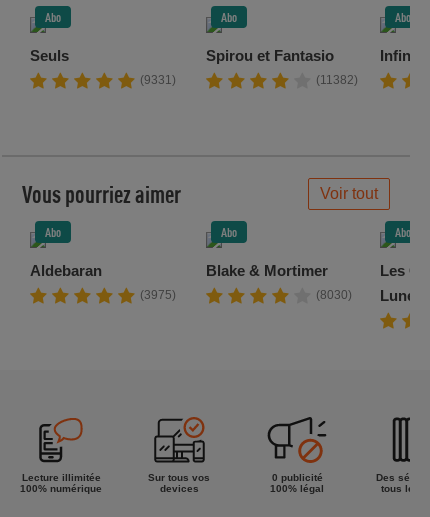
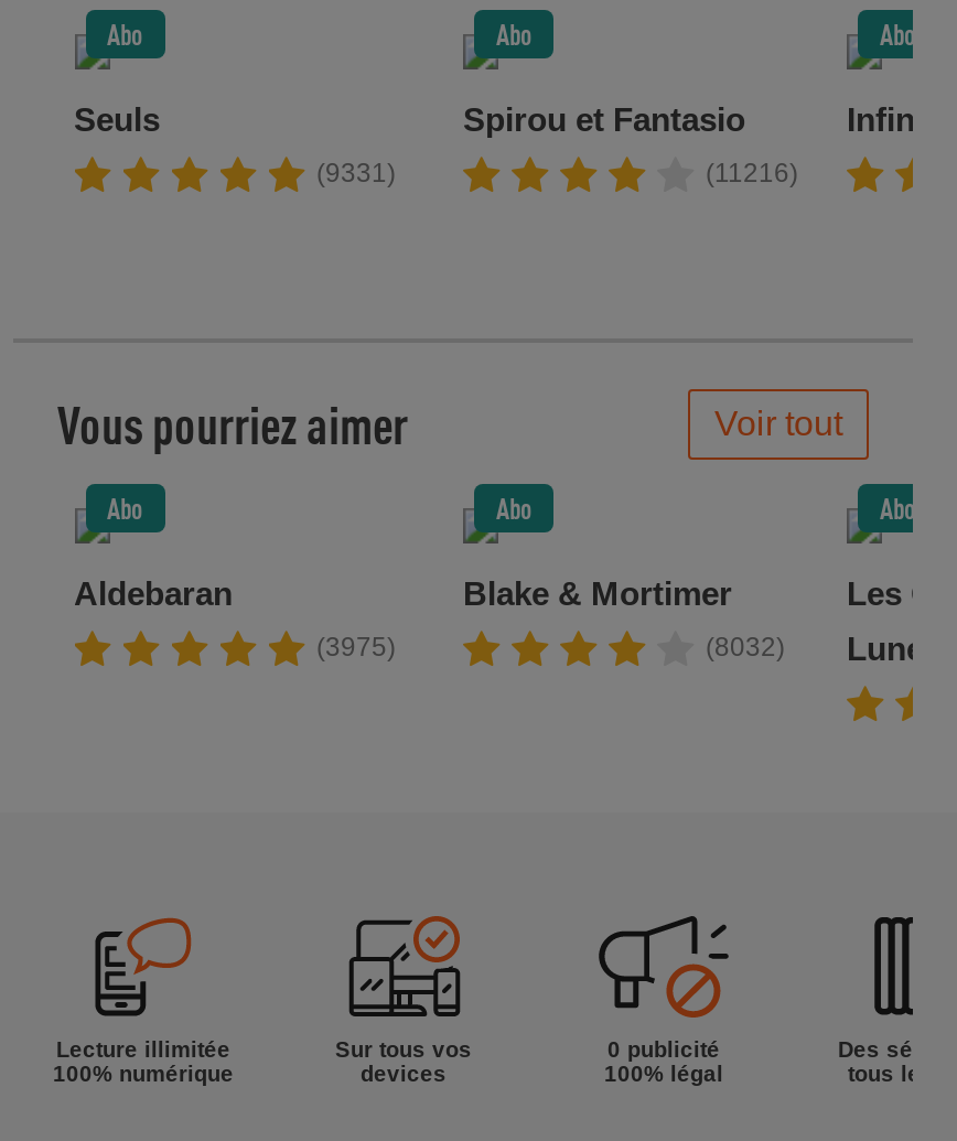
- (11382)
+ (11216)

- (8030)
+ (8032)
